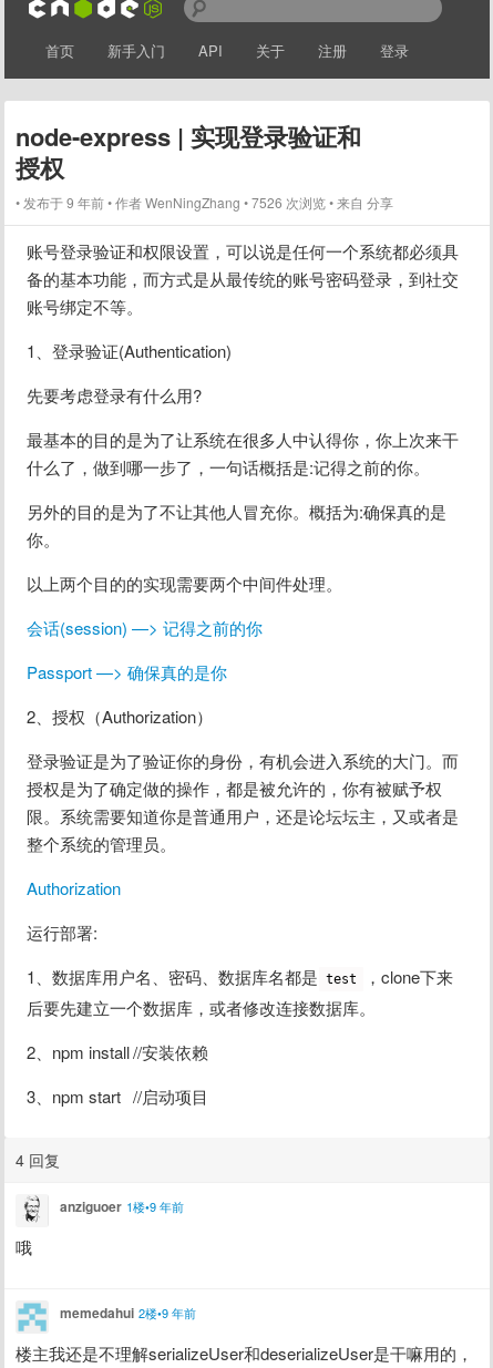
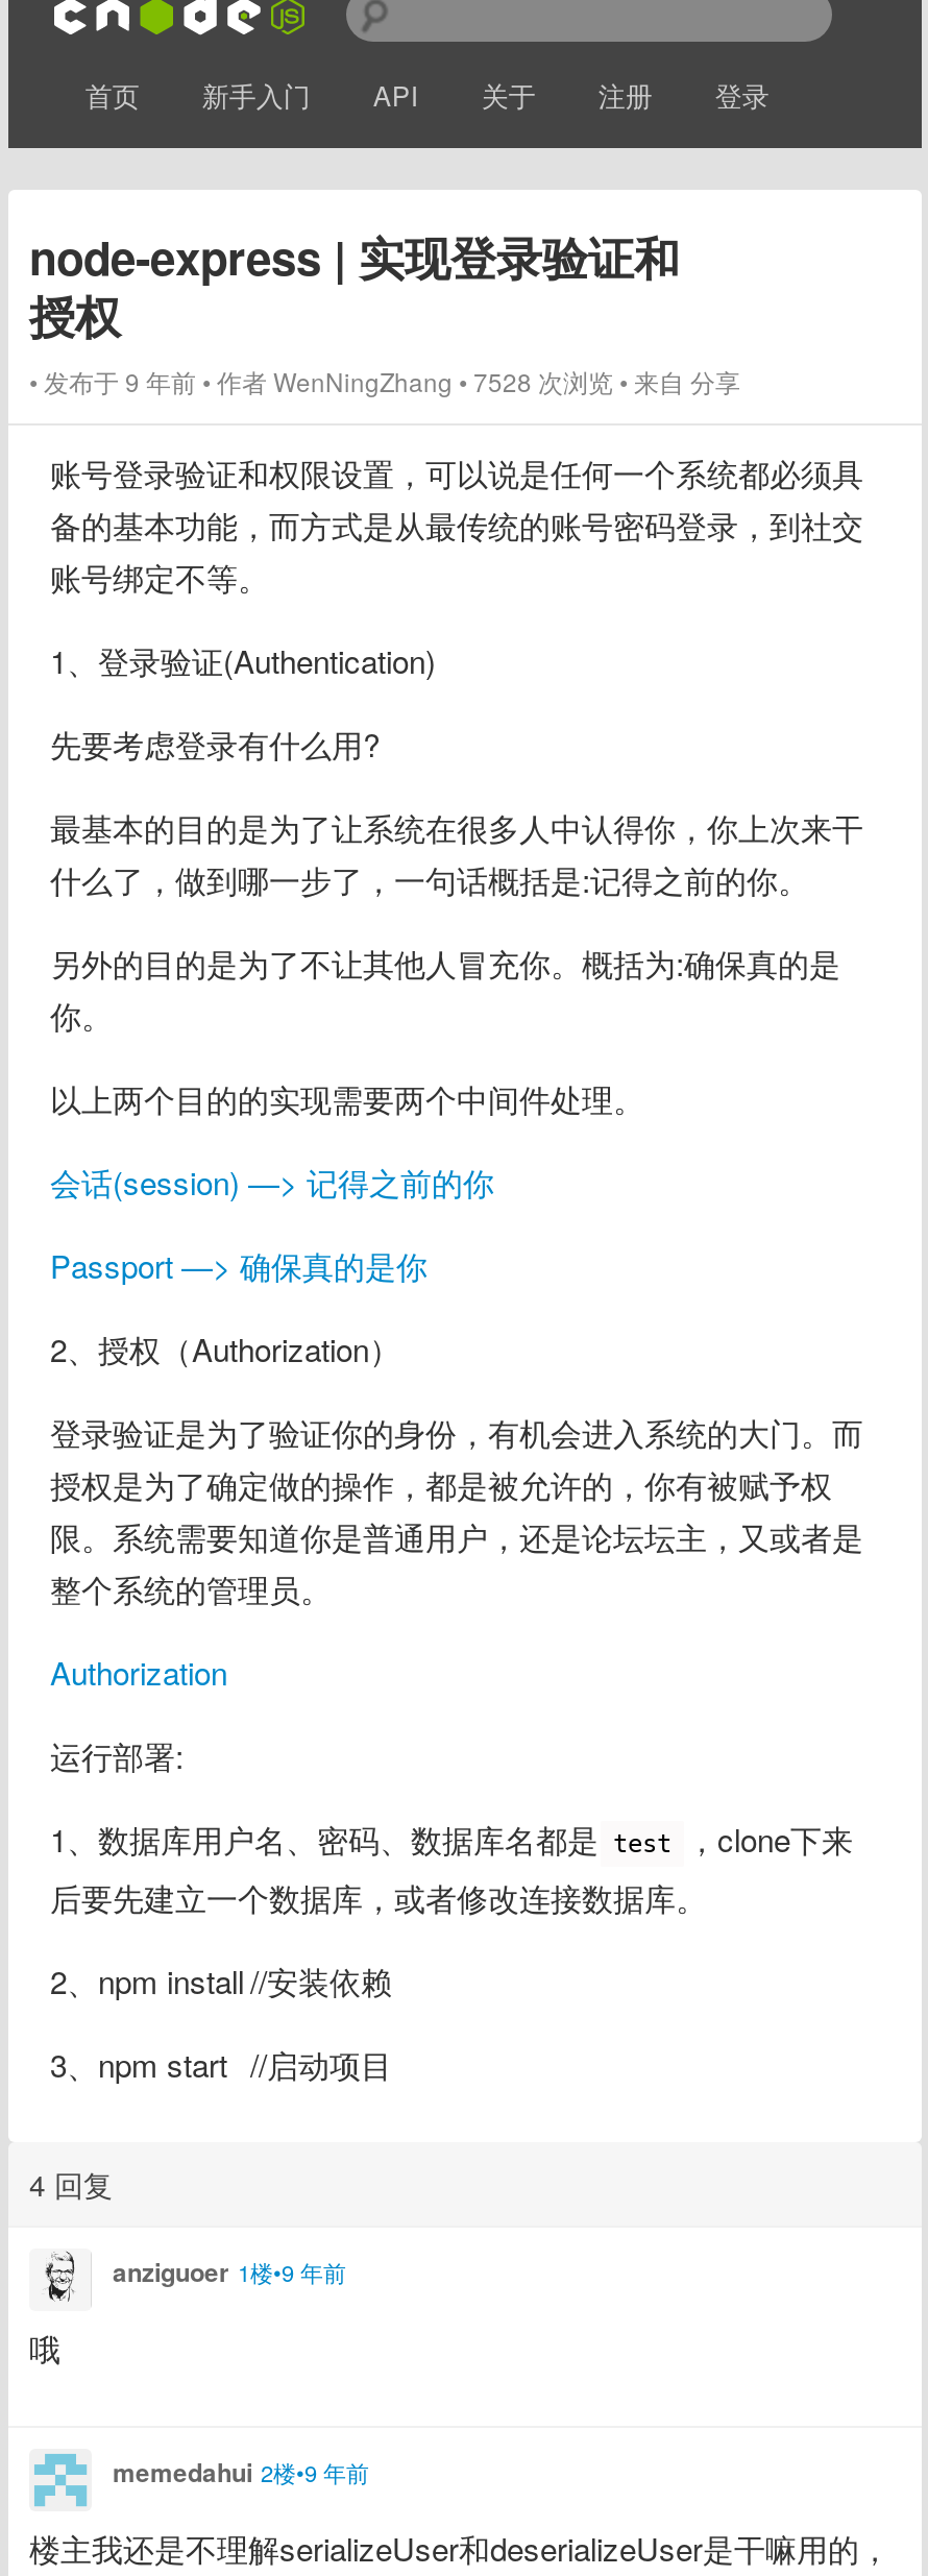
- 发布于 9 年前 作者WenNingZhang 7526 次浏览 来自 分享
+ 发布于 9 年前 作者WenNingZhang 7528 次浏览 来自 分享
